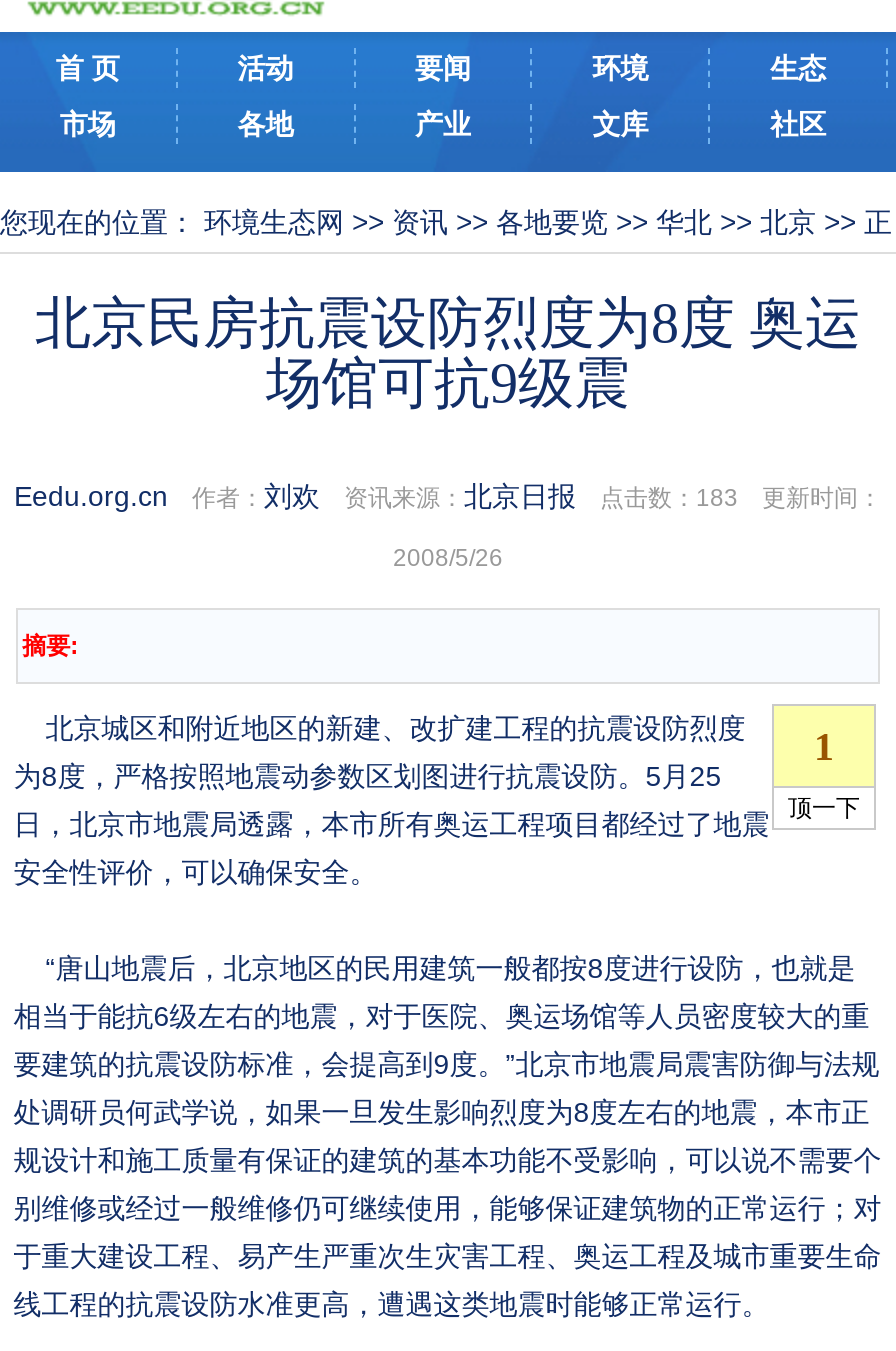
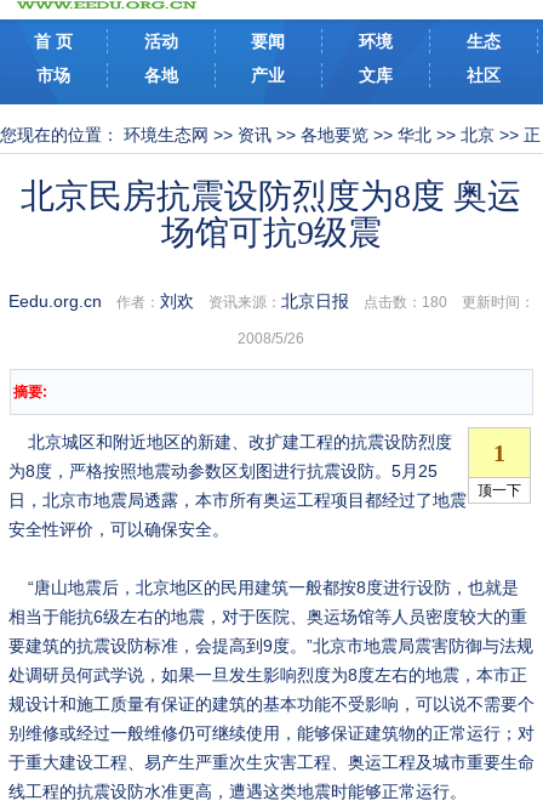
- Eedu.org.cn作者：刘欢资讯来源：北京日报点击数：183 更新时间：
+ Eedu.org.cn作者：刘欢资讯来源：北京日报点击数：180 更新时间：
